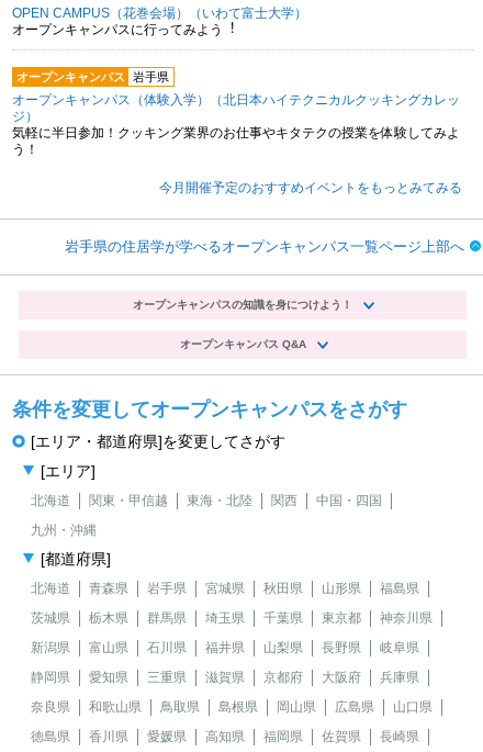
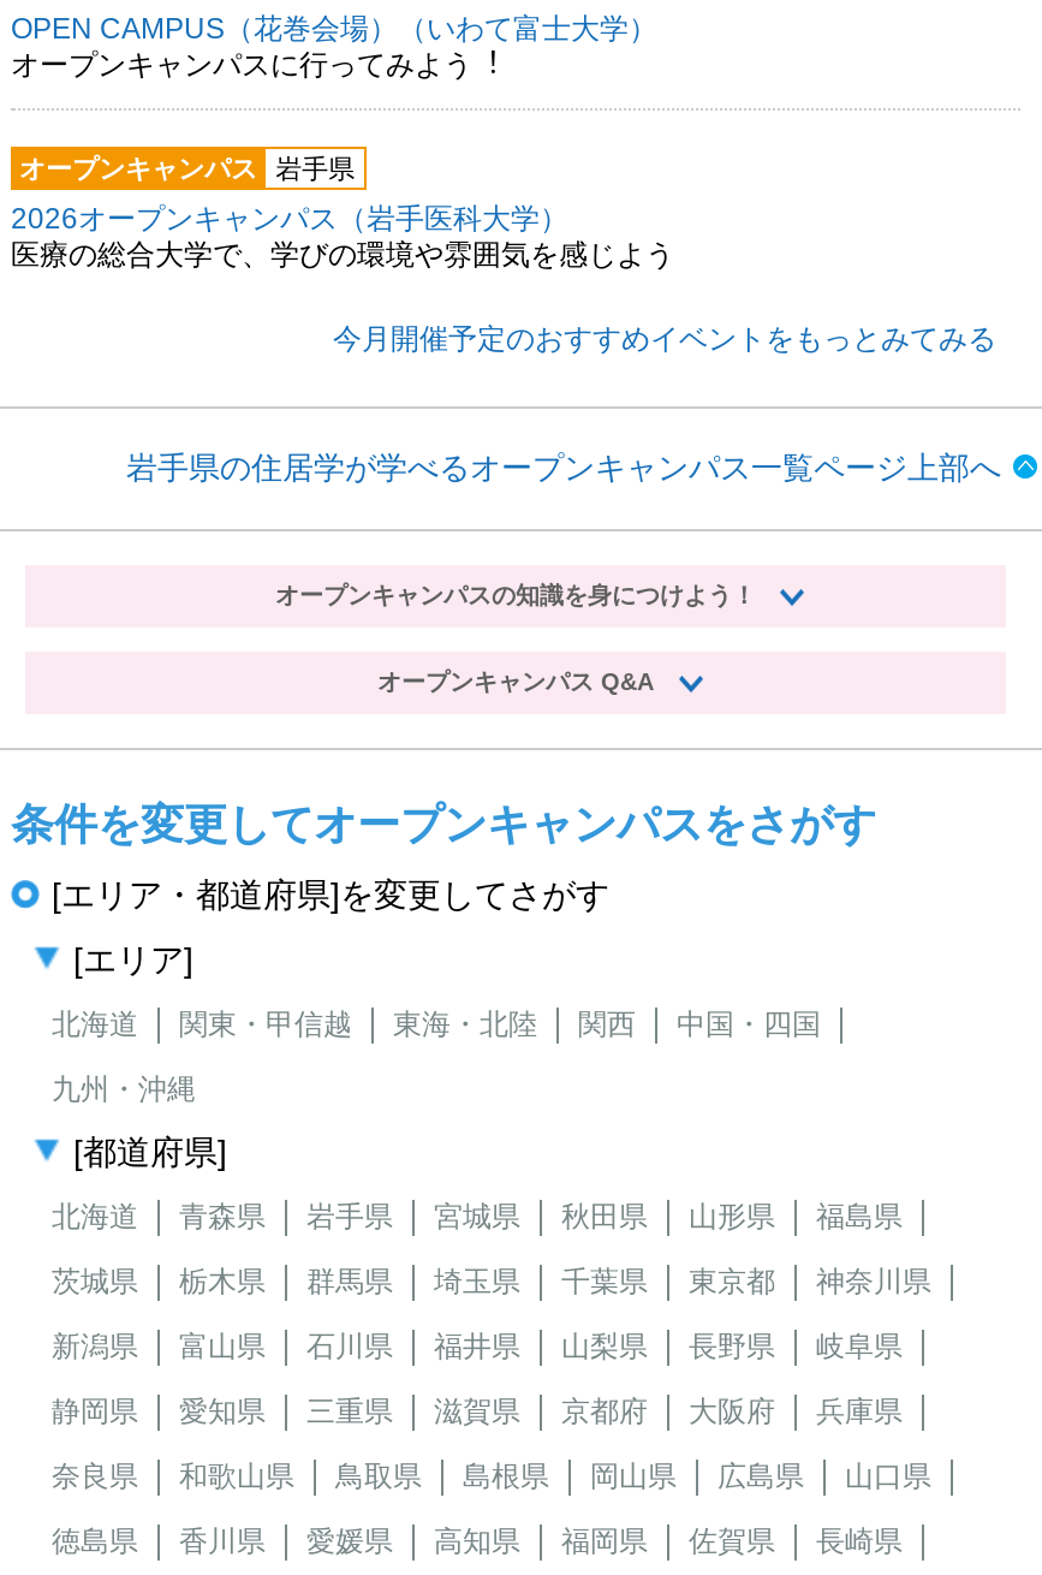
- オープンキャンパス（体験入学）（北日本ハイテクニカルクッキングカレッ
- ジ）
- 気軽に半日参加！クッキング業界のお仕事やキタテクの授業を体験してみよ
- う！
+ 2026オープンキャンパス（岩手医科大学）
+ 医療の総合大学で、学びの環境や雰囲気を感じよう
